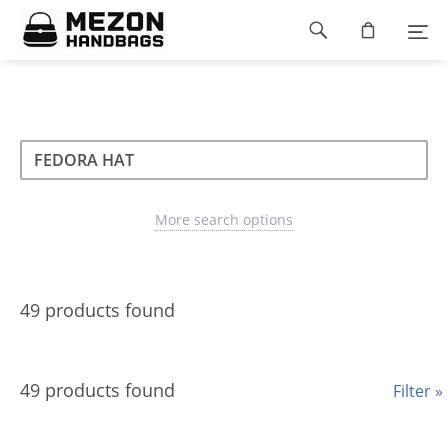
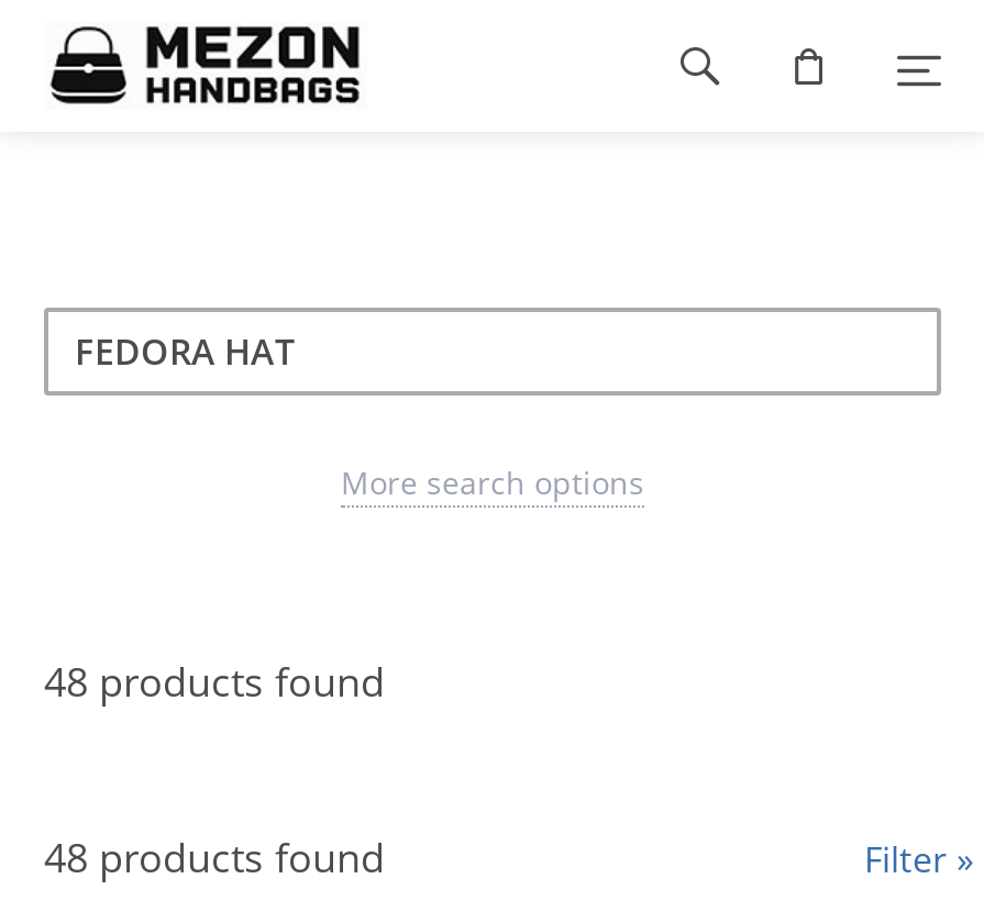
- 49 products found
+ 48 products found

- 49 products found
+ 48 products found
